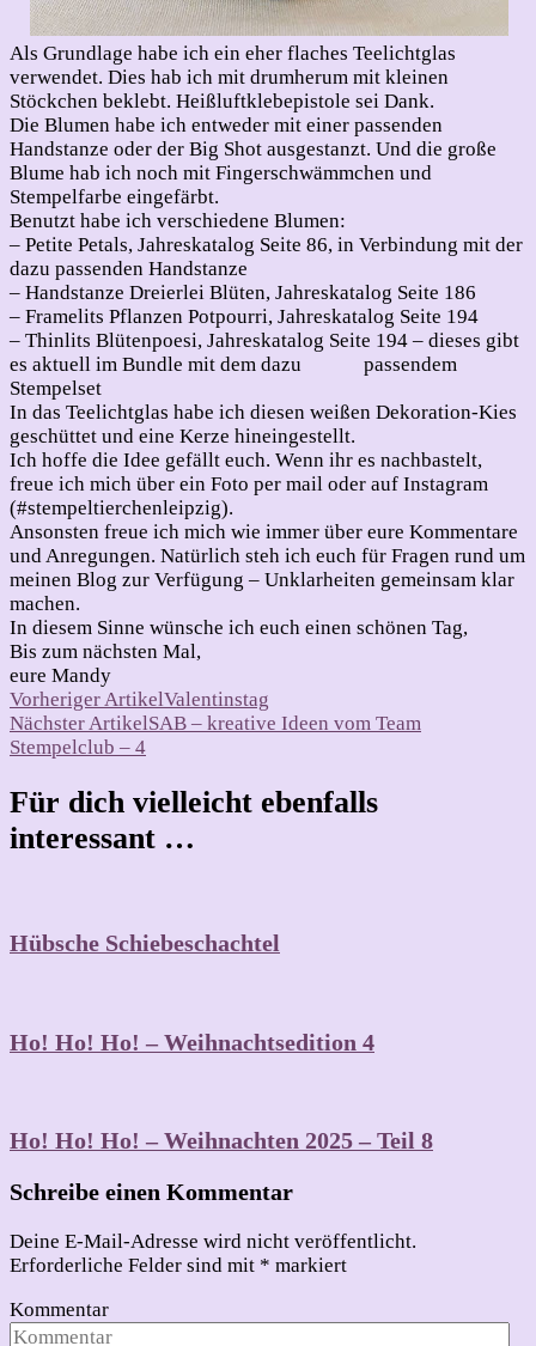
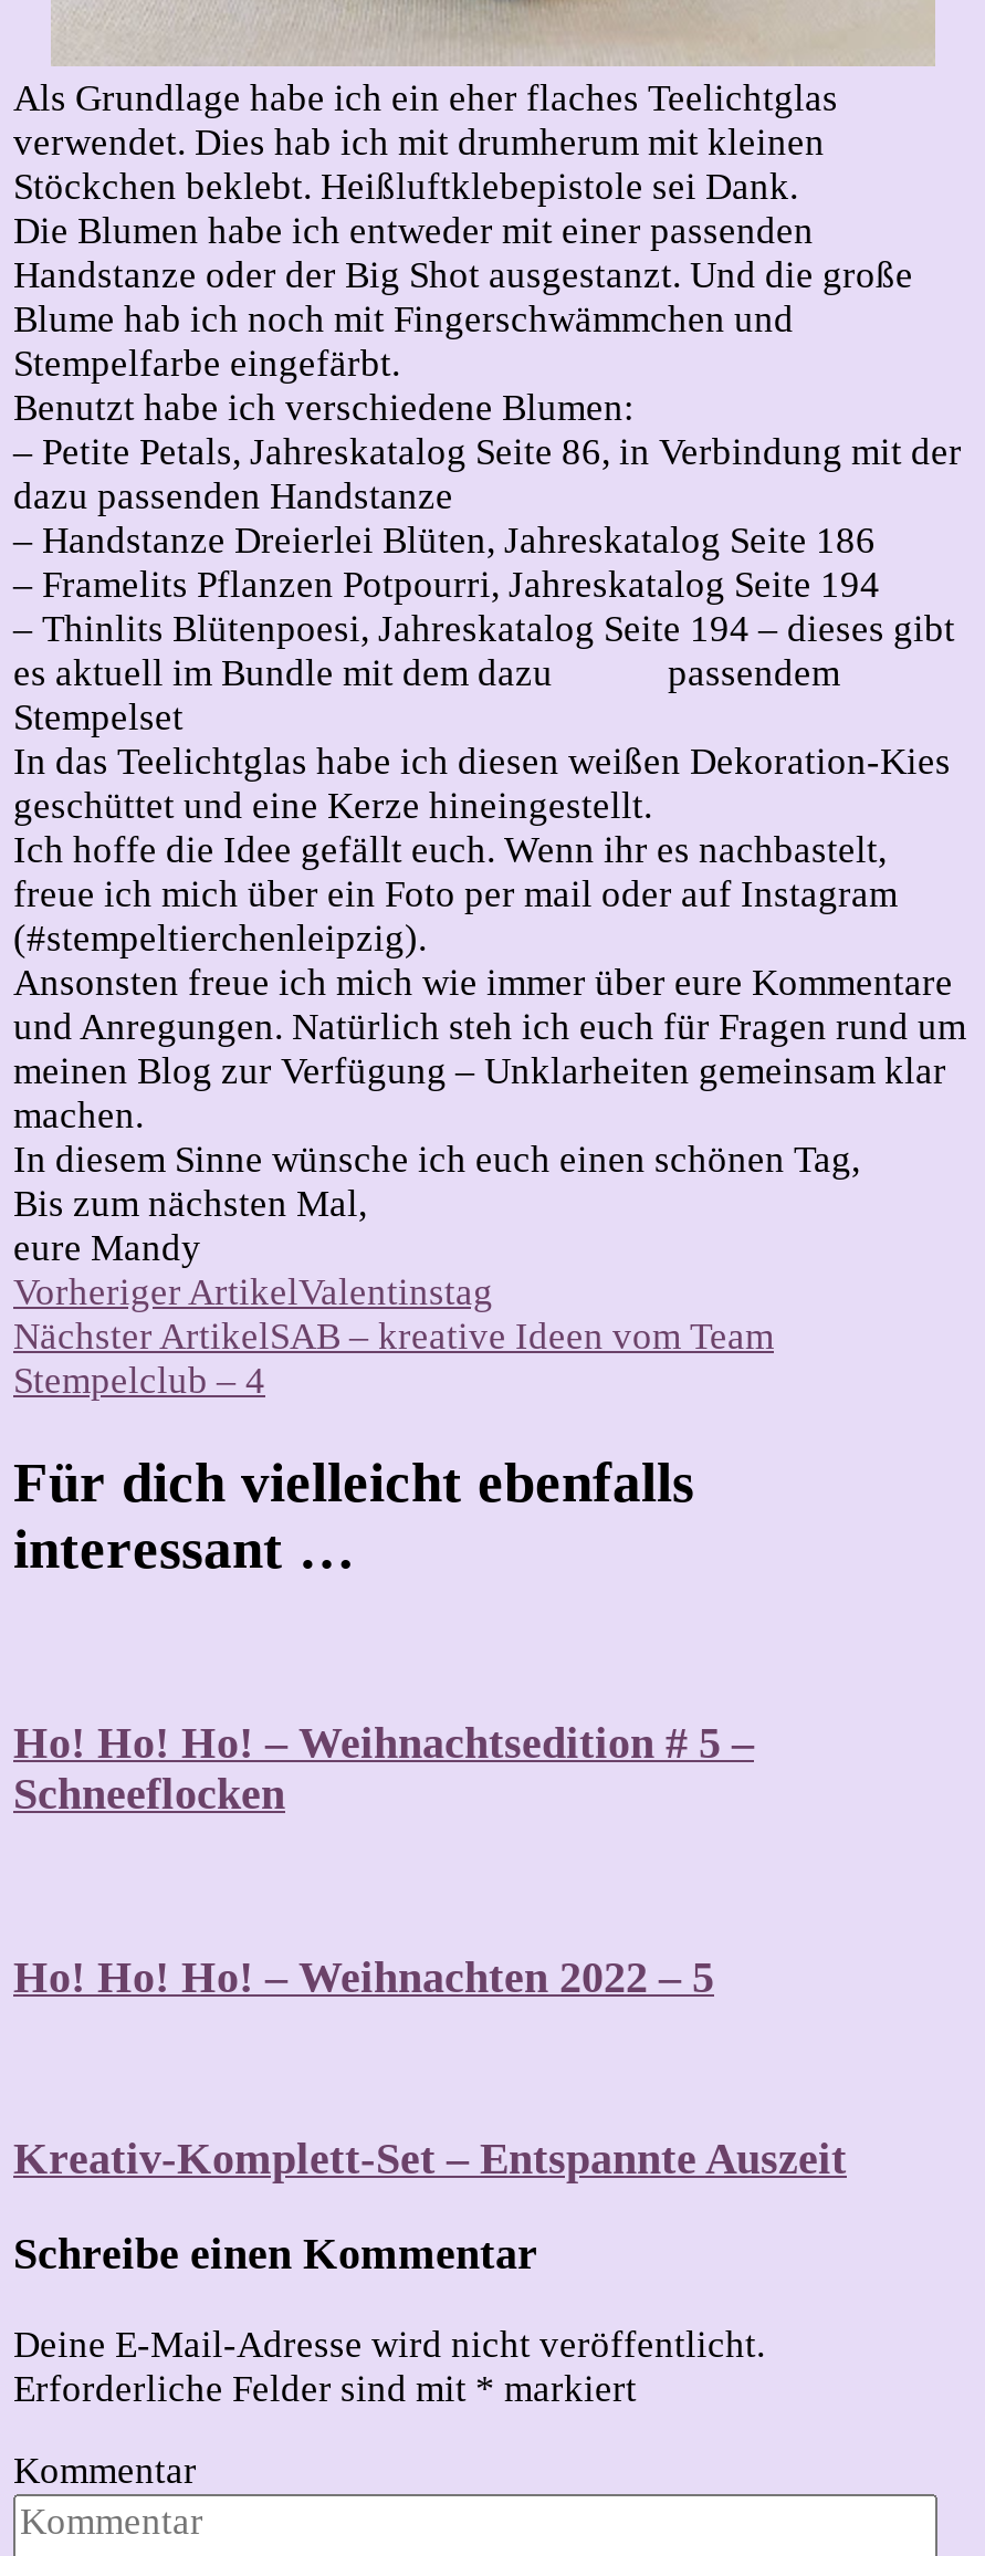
- Hübsche Schiebeschachtel
+ Ho! Ho! Ho! – Weihnachtsedition # 5 –
+ Schneeflocken

- Ho! Ho! Ho! – Weihnachtsedition 4
+ Ho! Ho! Ho! – Weihnachten 2022 – 5

- Ho! Ho! Ho! – Weihnachten 2025 – Teil 8
+ Kreativ-Komplett-Set – Entspannte Auszeit
